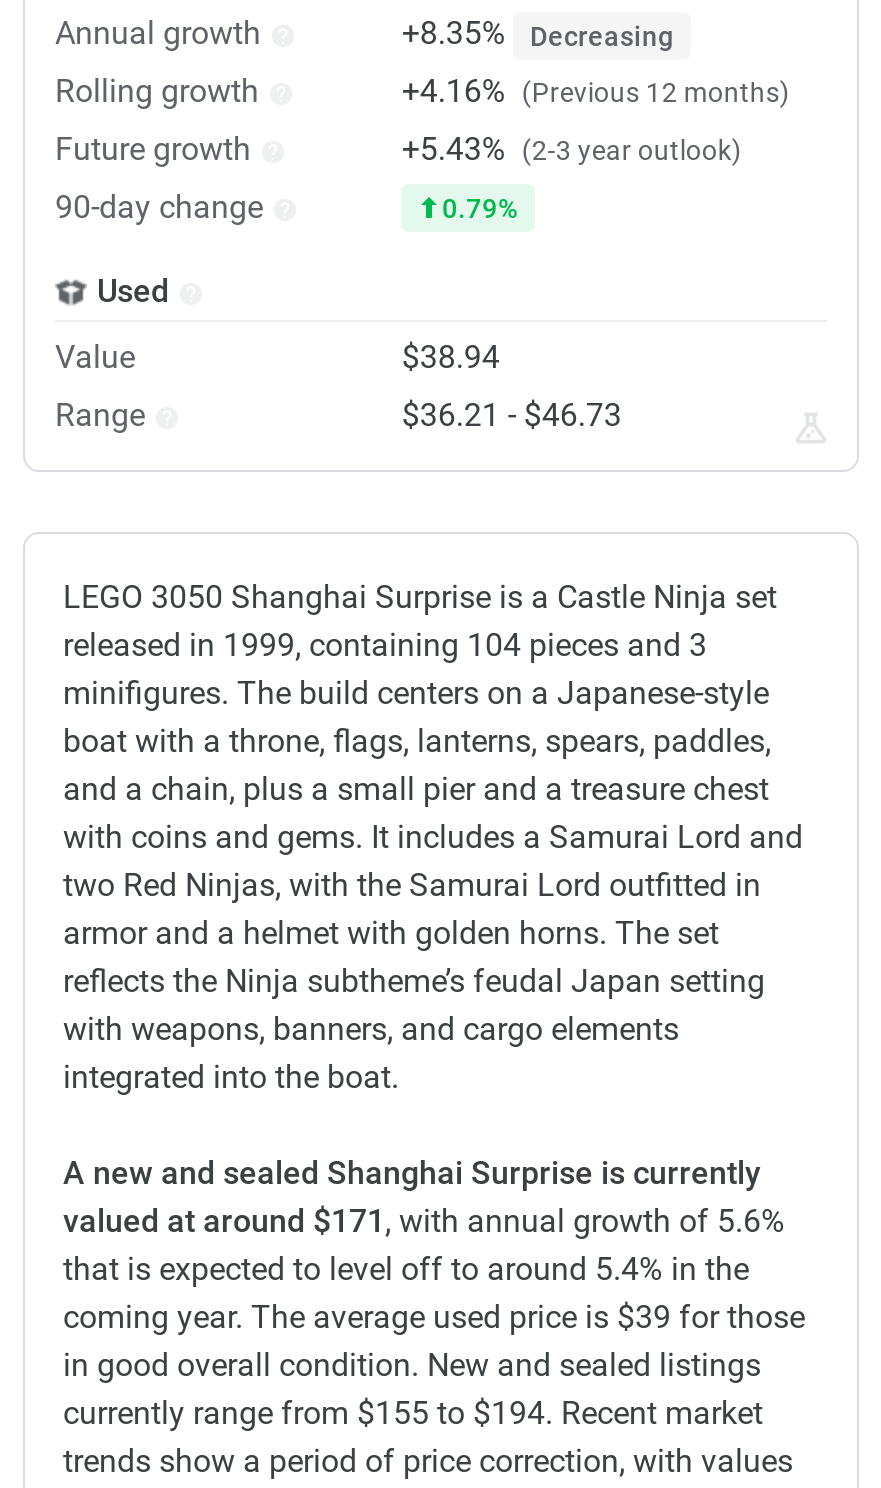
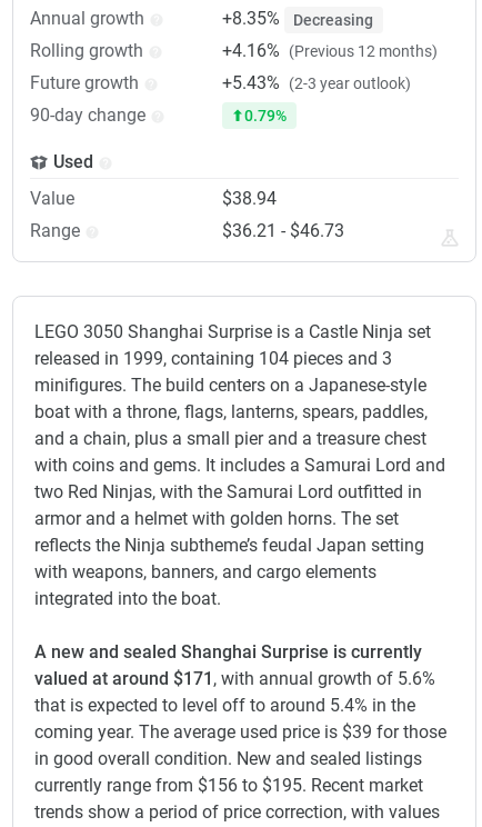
- currently range from $155 to $194. Recent market
+ currently range from $156 to $195. Recent market
